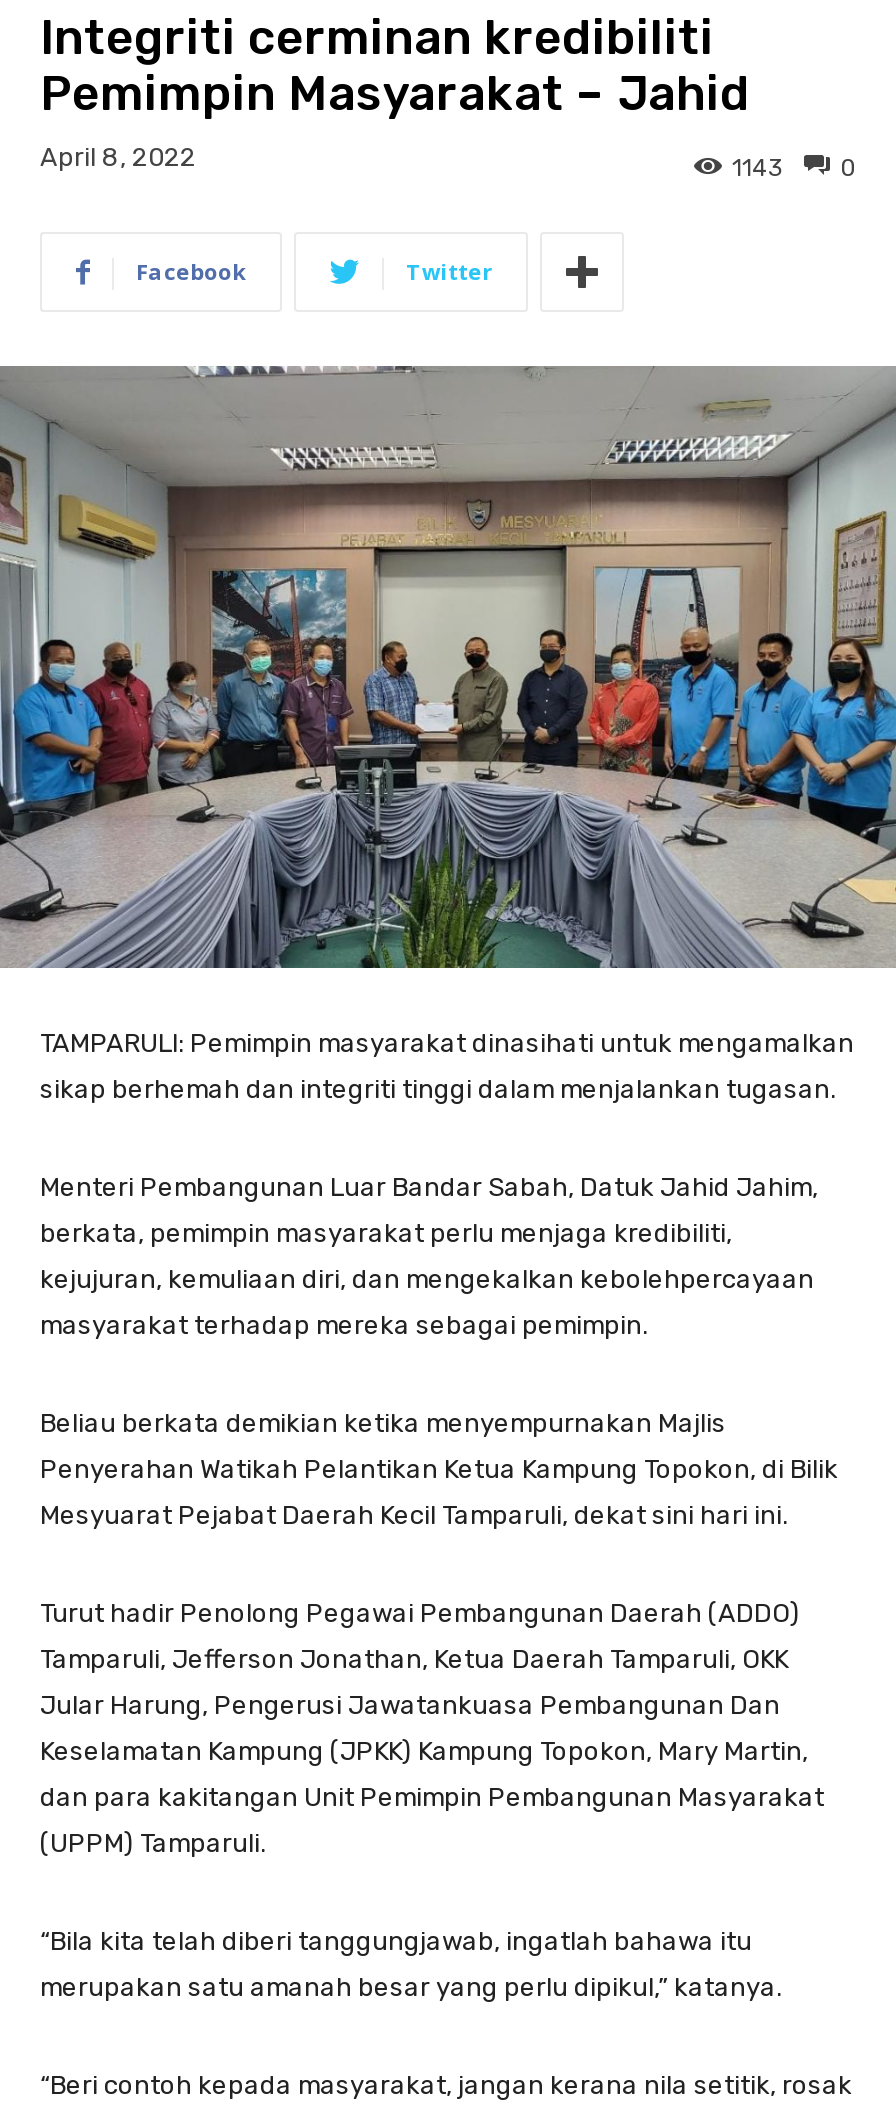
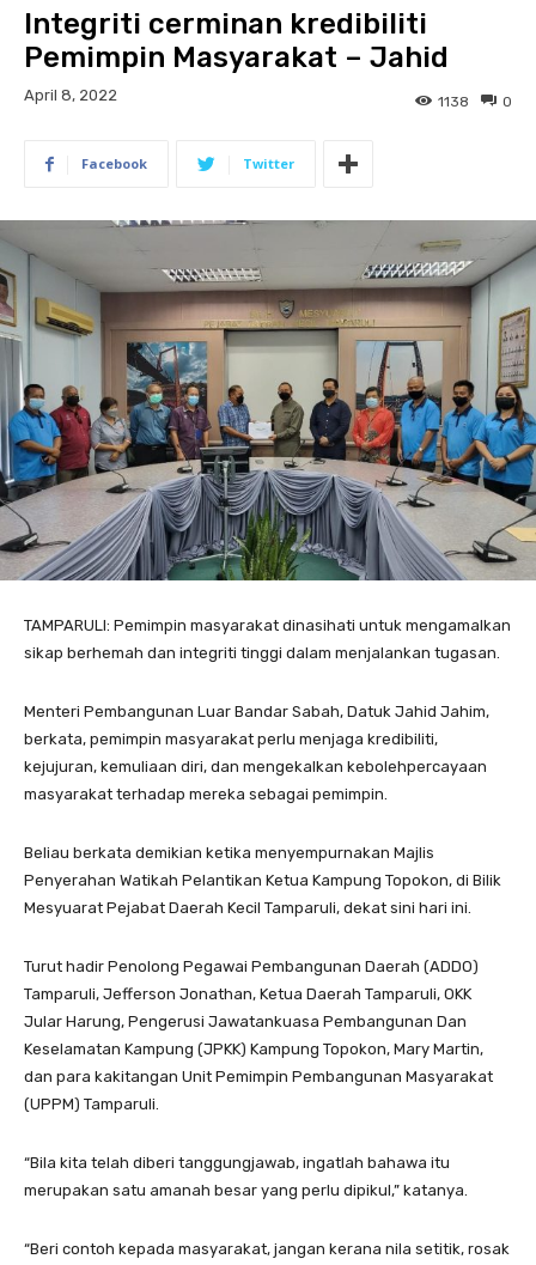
- 1143 0
+ 1138 0
